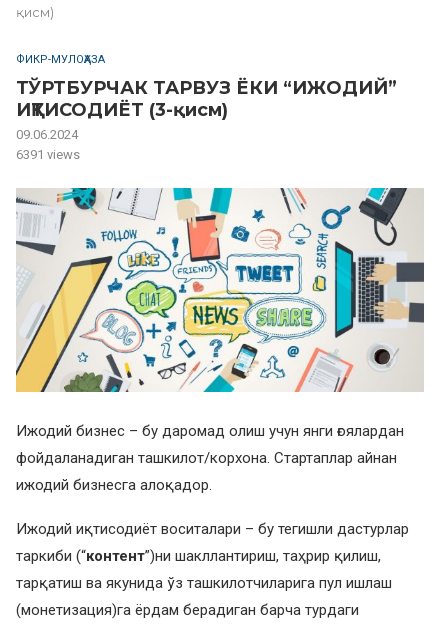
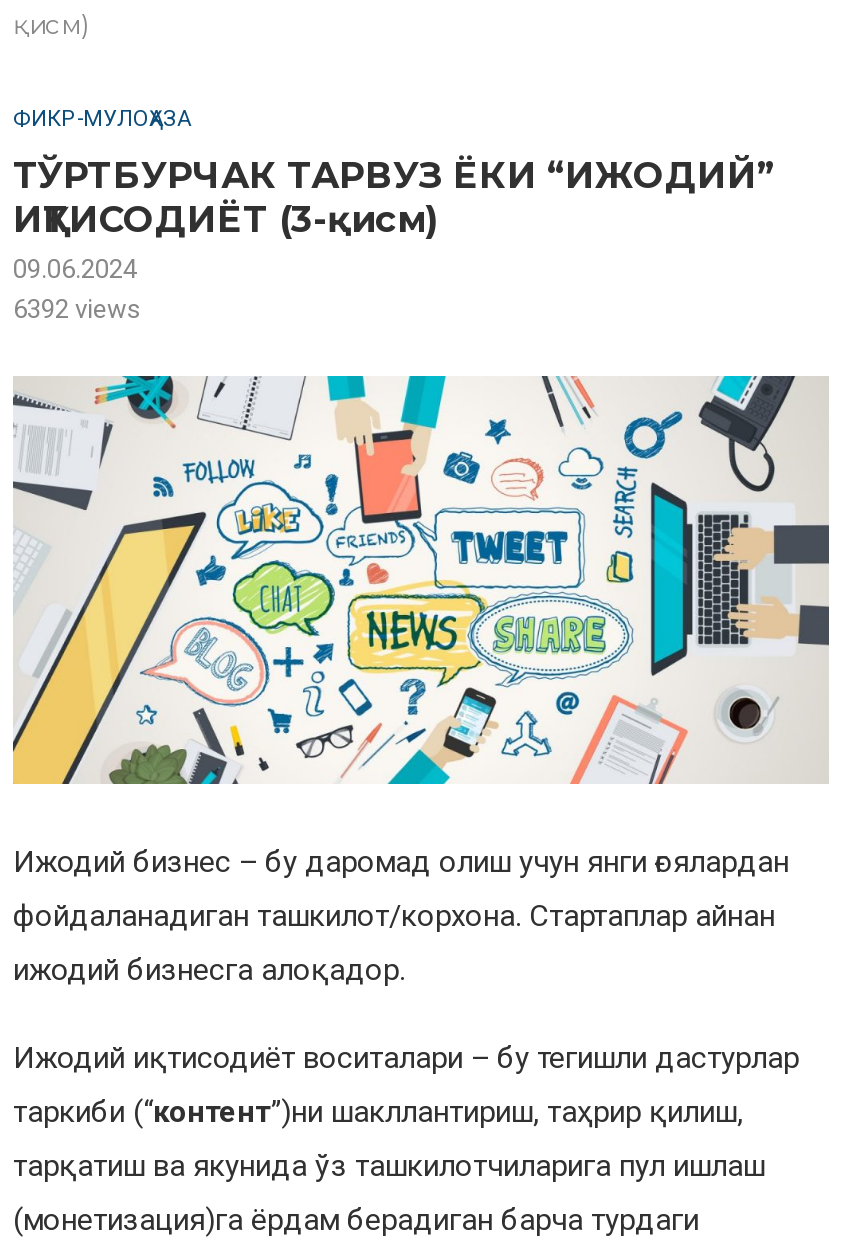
- 6391 views
+ 6392 views
